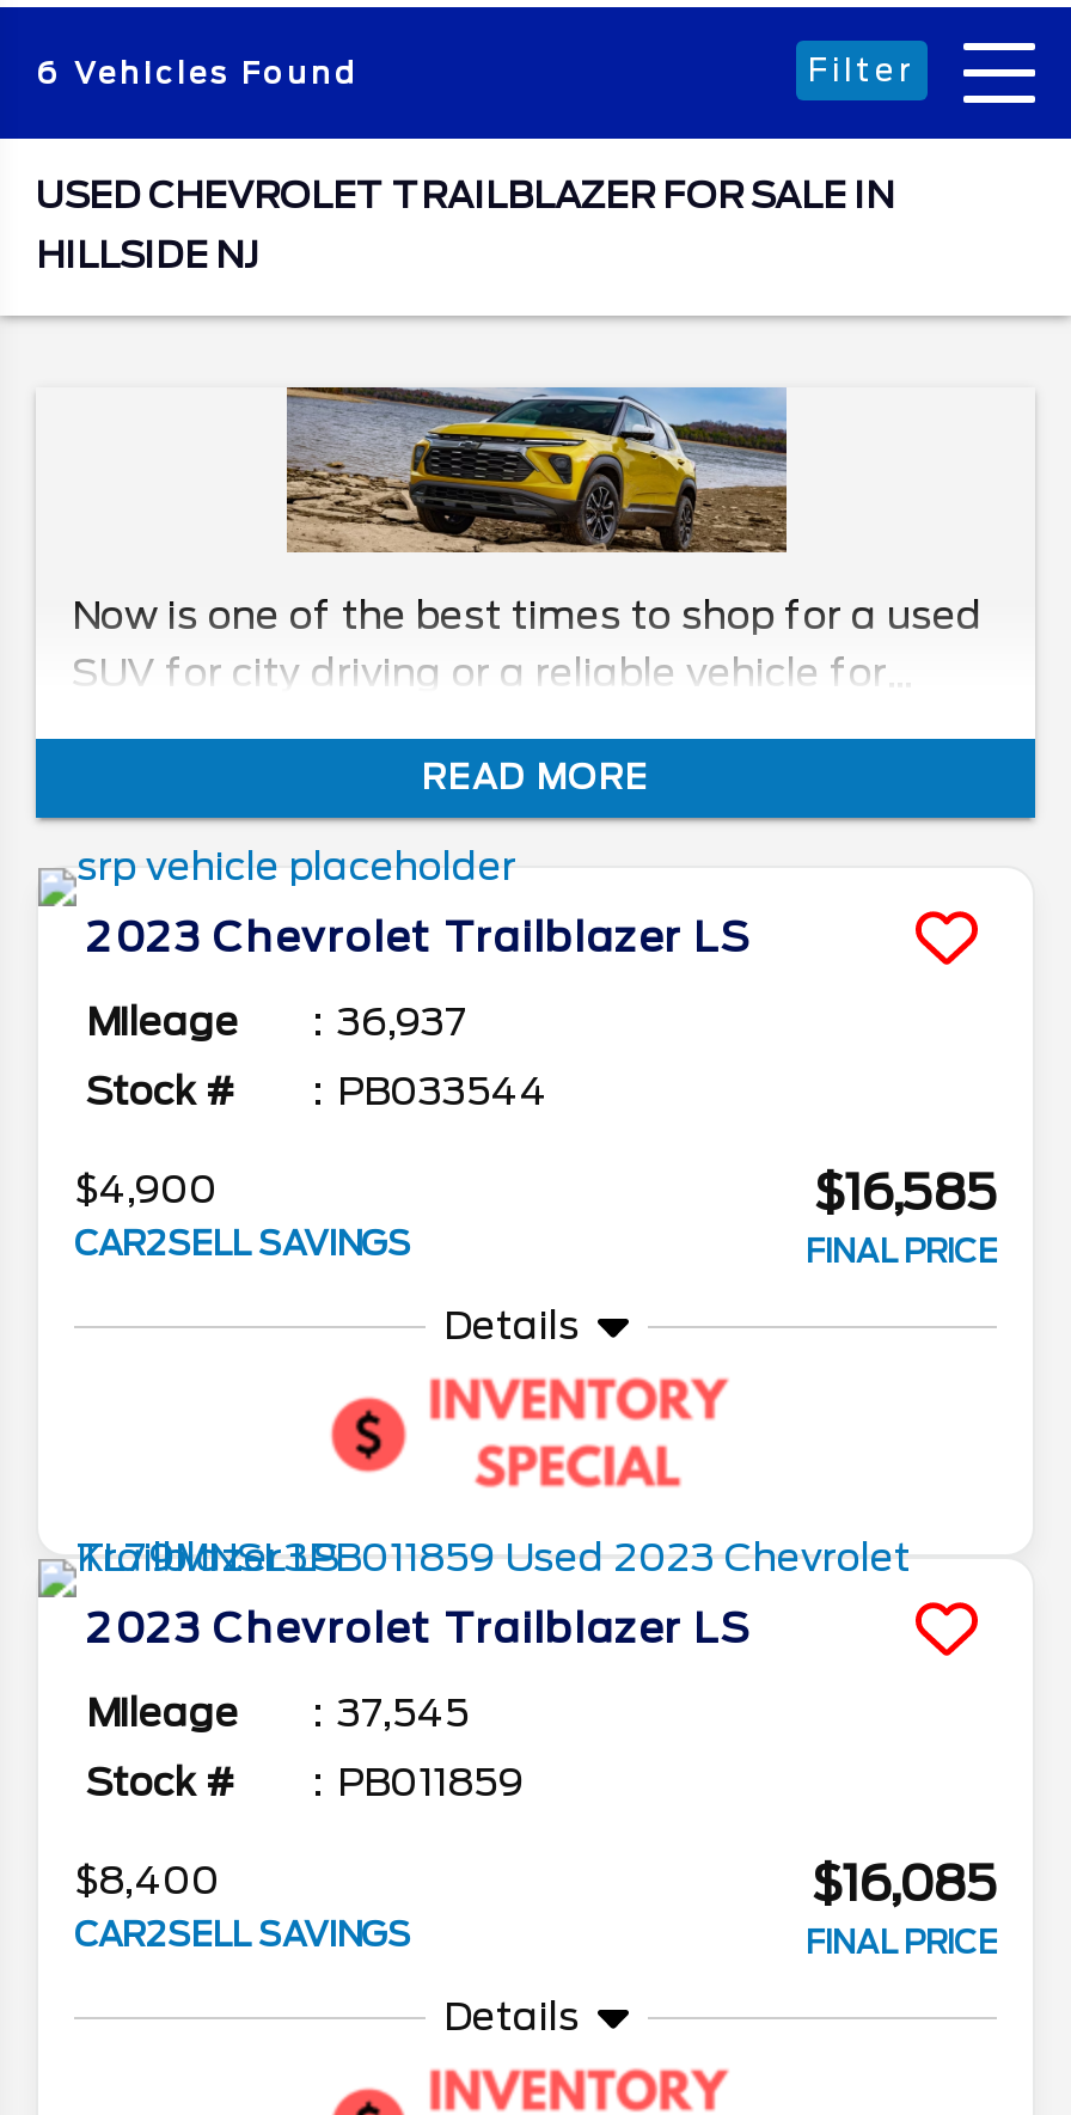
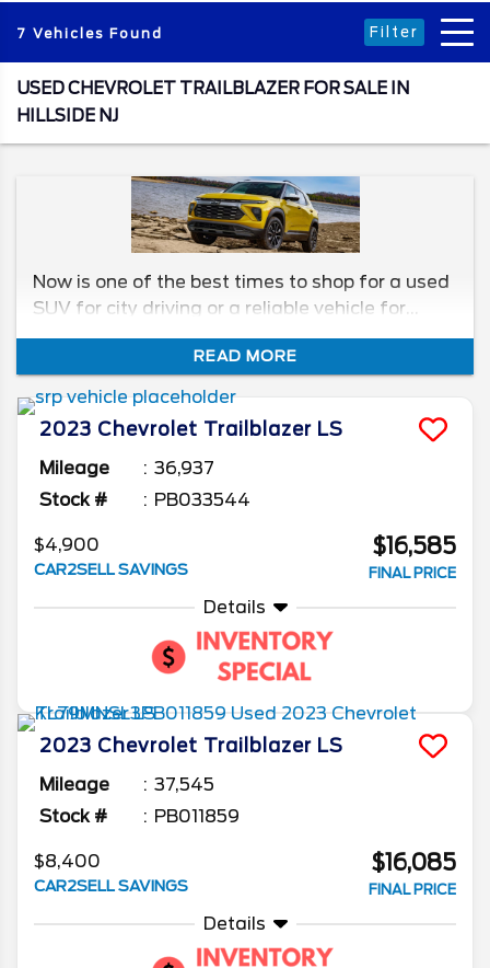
- 6 Vehicles Found
+ 7 Vehicles Found
